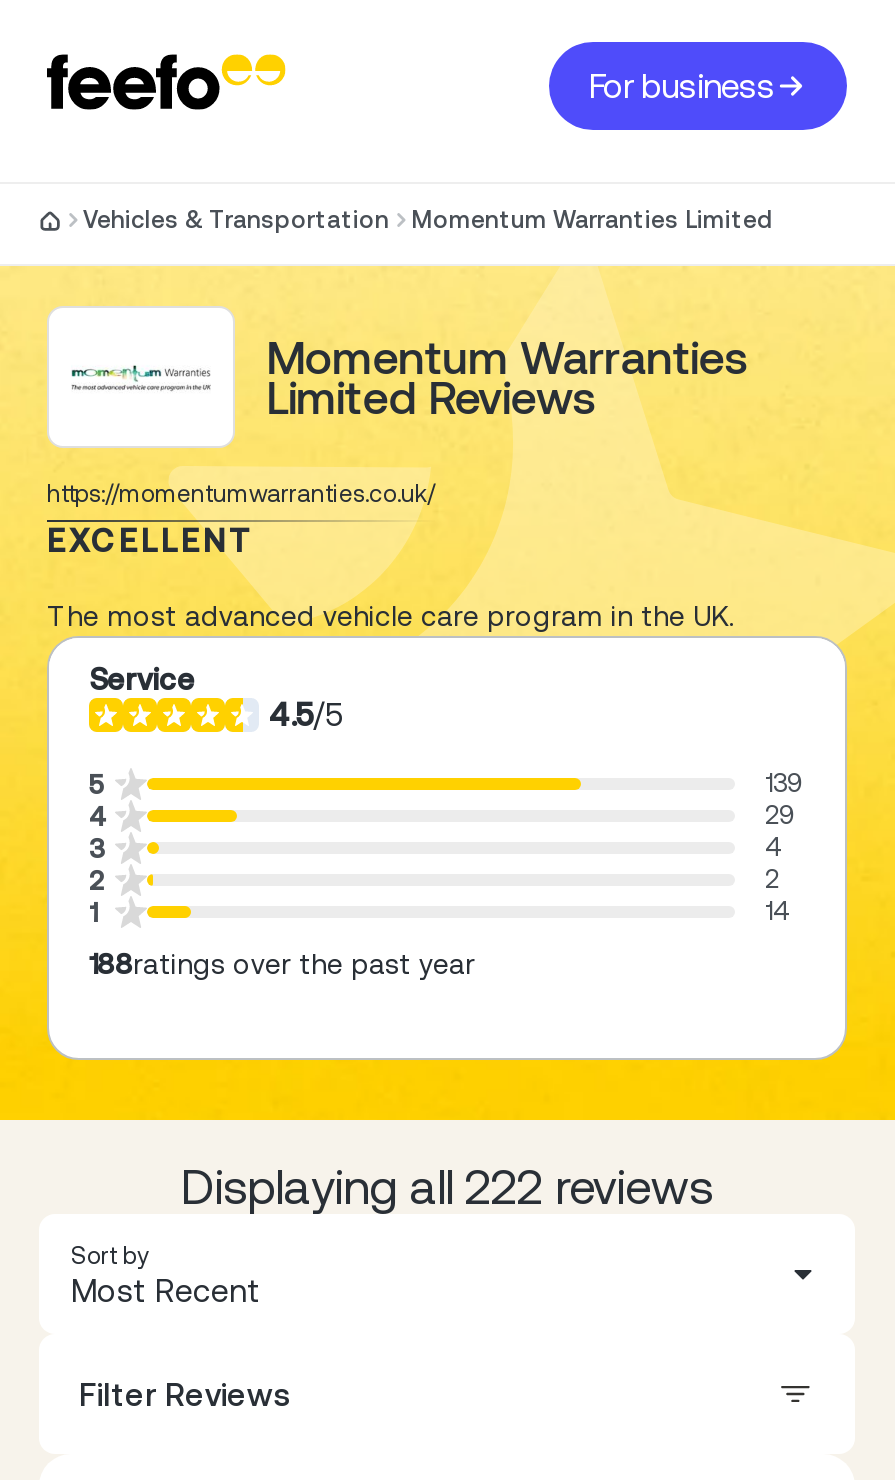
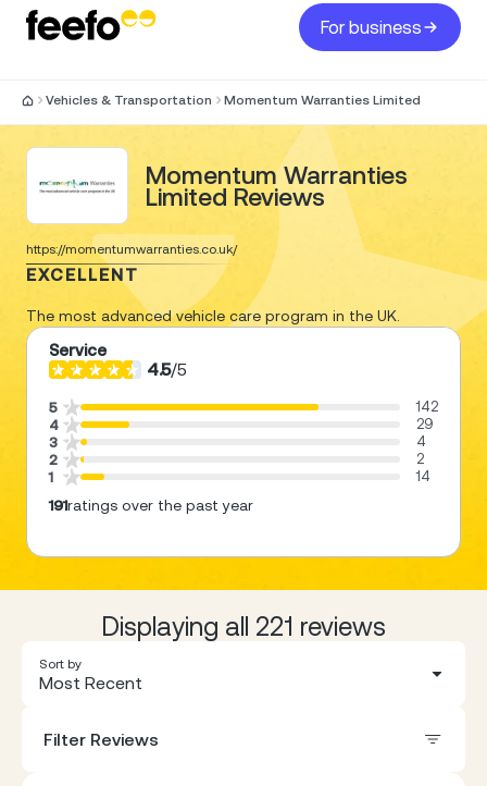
- 139
+ 142

- 188ratings over the past year
+ 191ratings over the past year

- Displaying all 222 reviews
+ Displaying all 221 reviews
